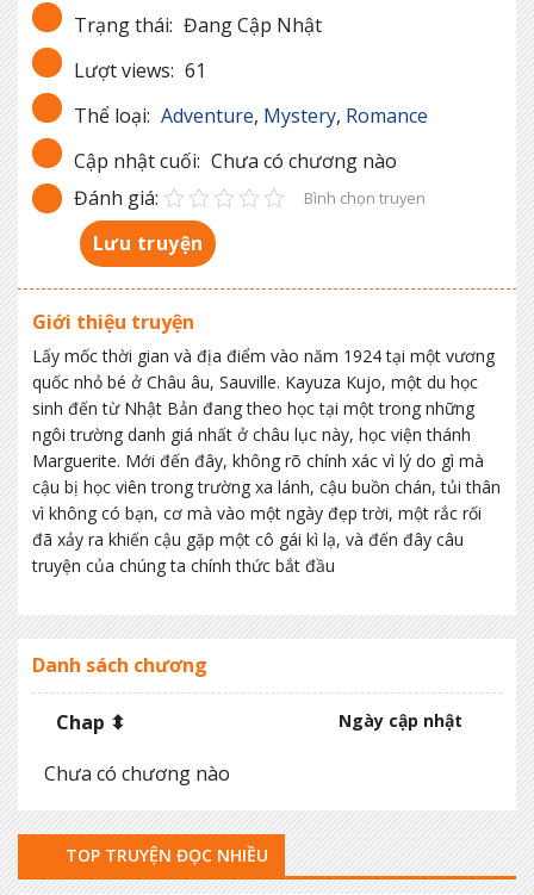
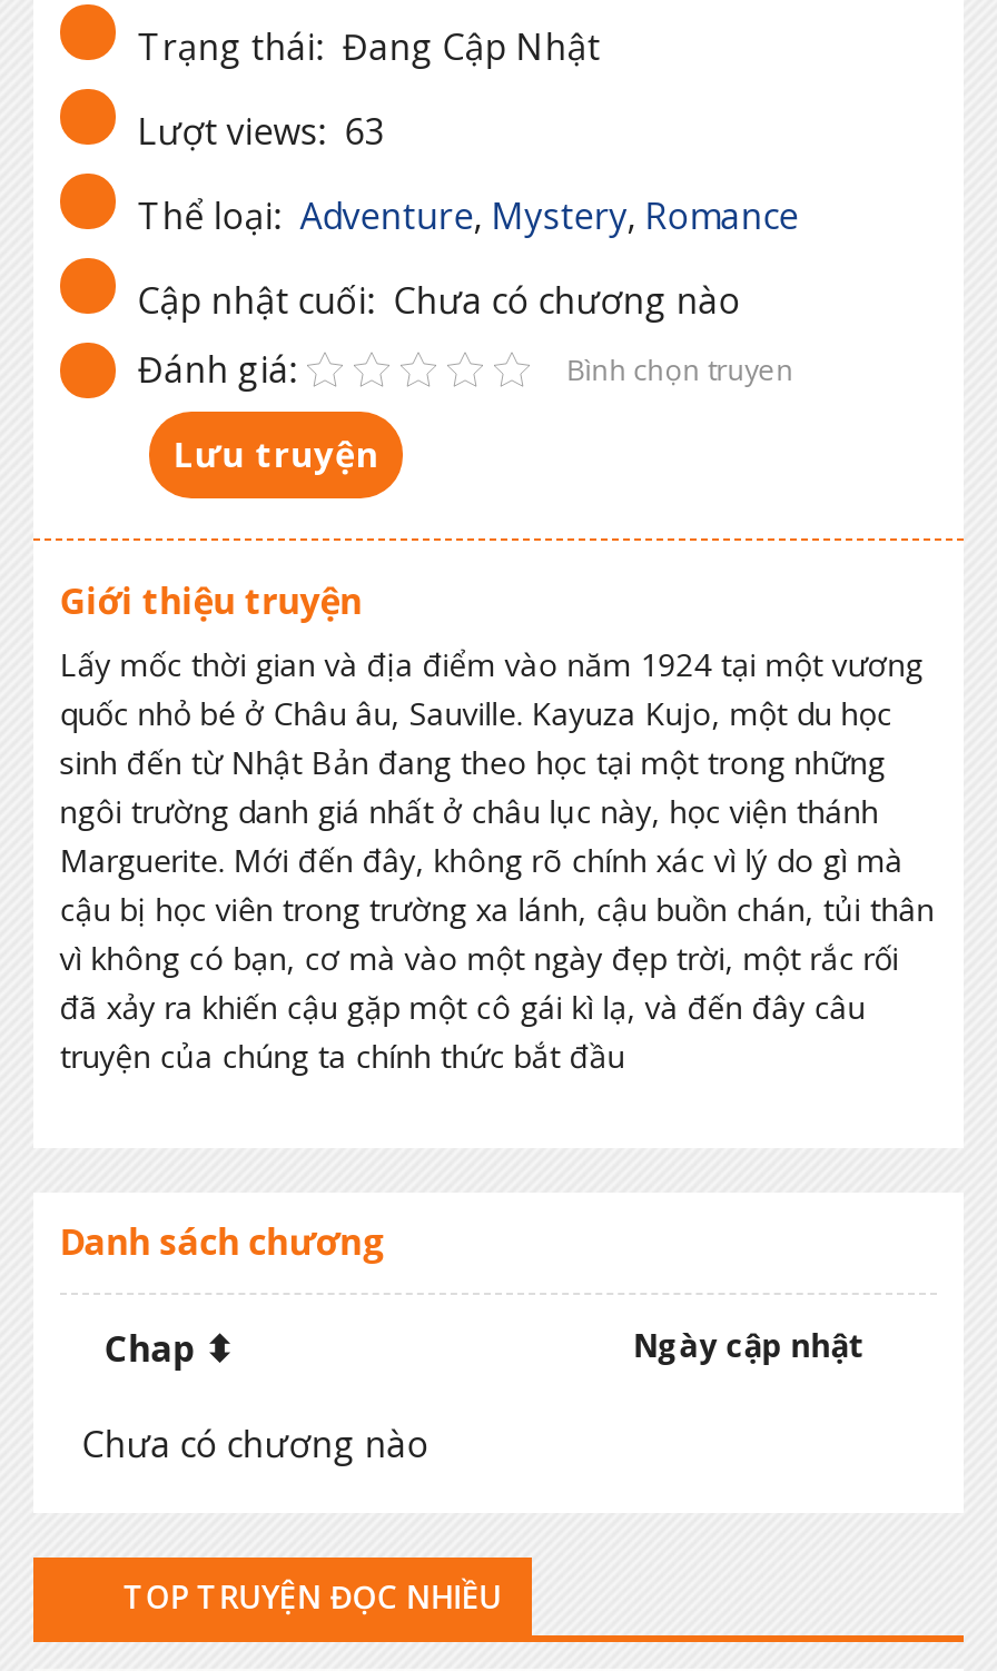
- Lượt views: 61
+ Lượt views: 63
